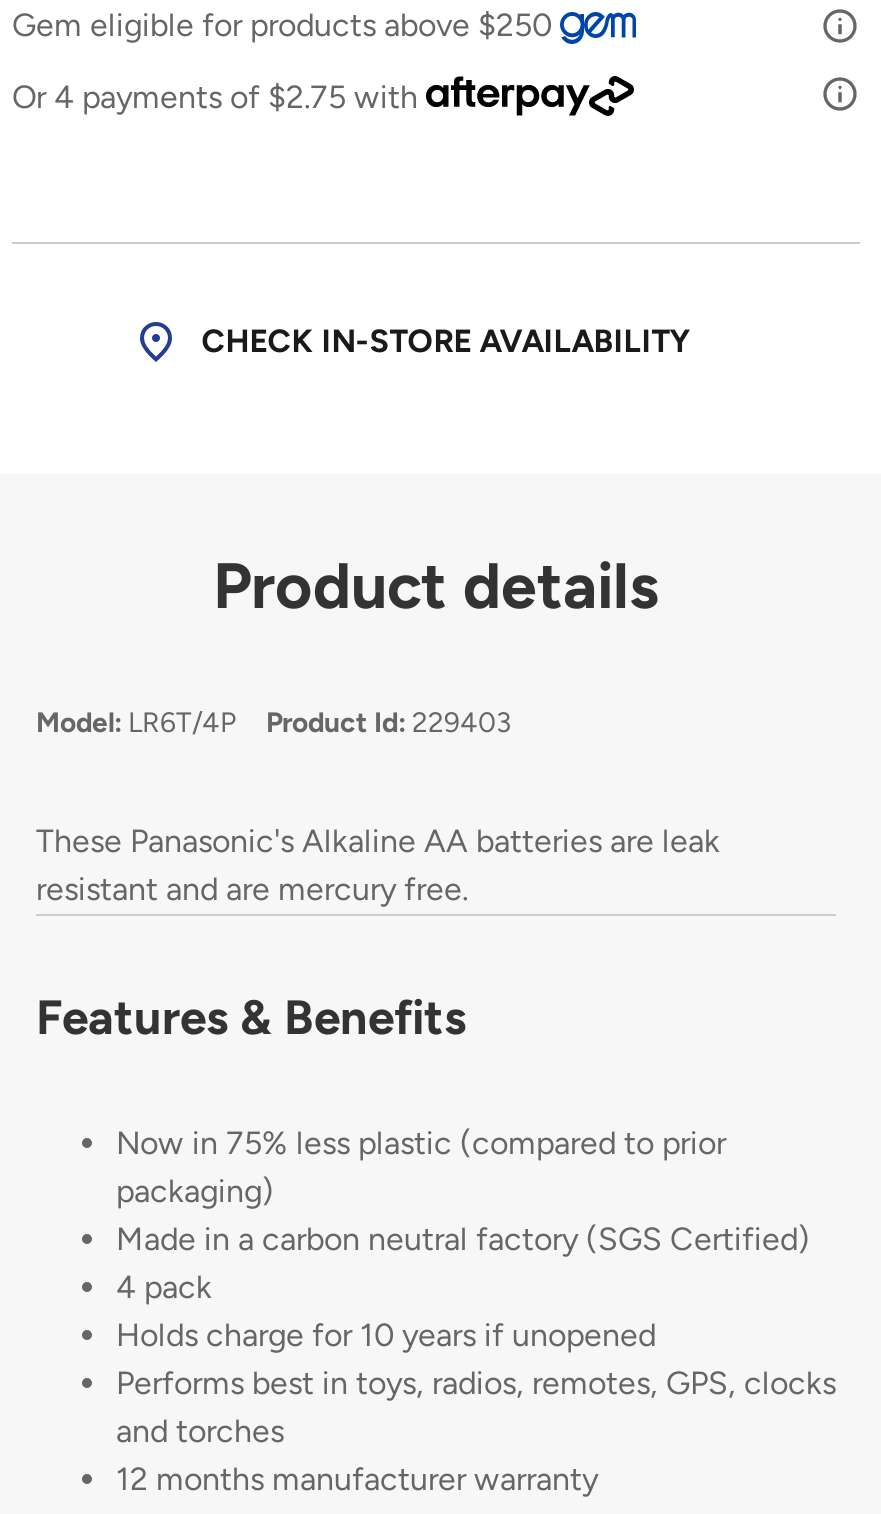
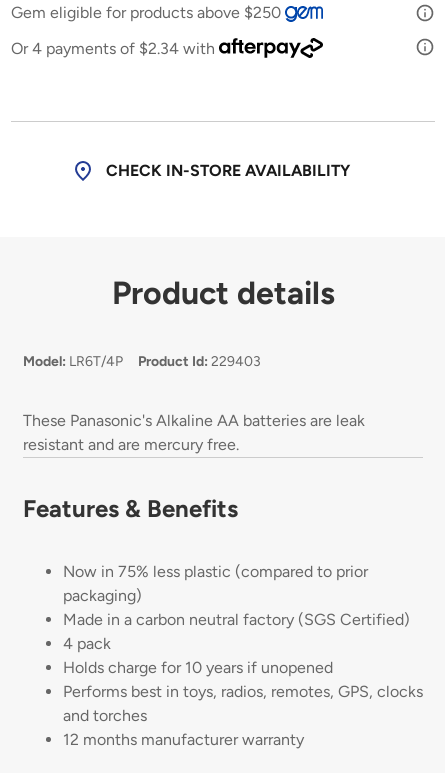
- Or 4 payments of $2.75 with
+ Or 4 payments of $2.34 with
